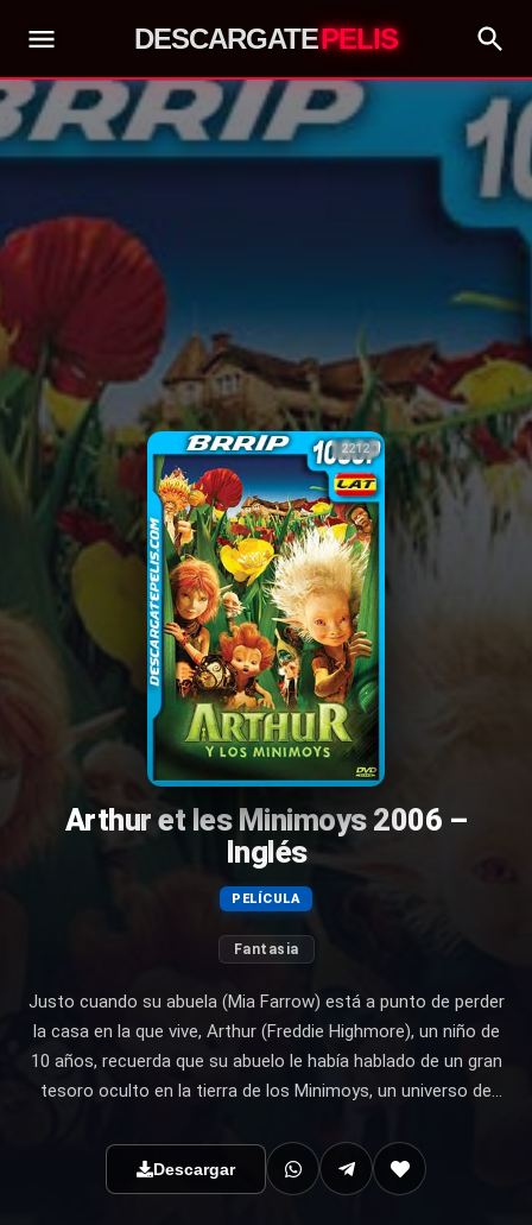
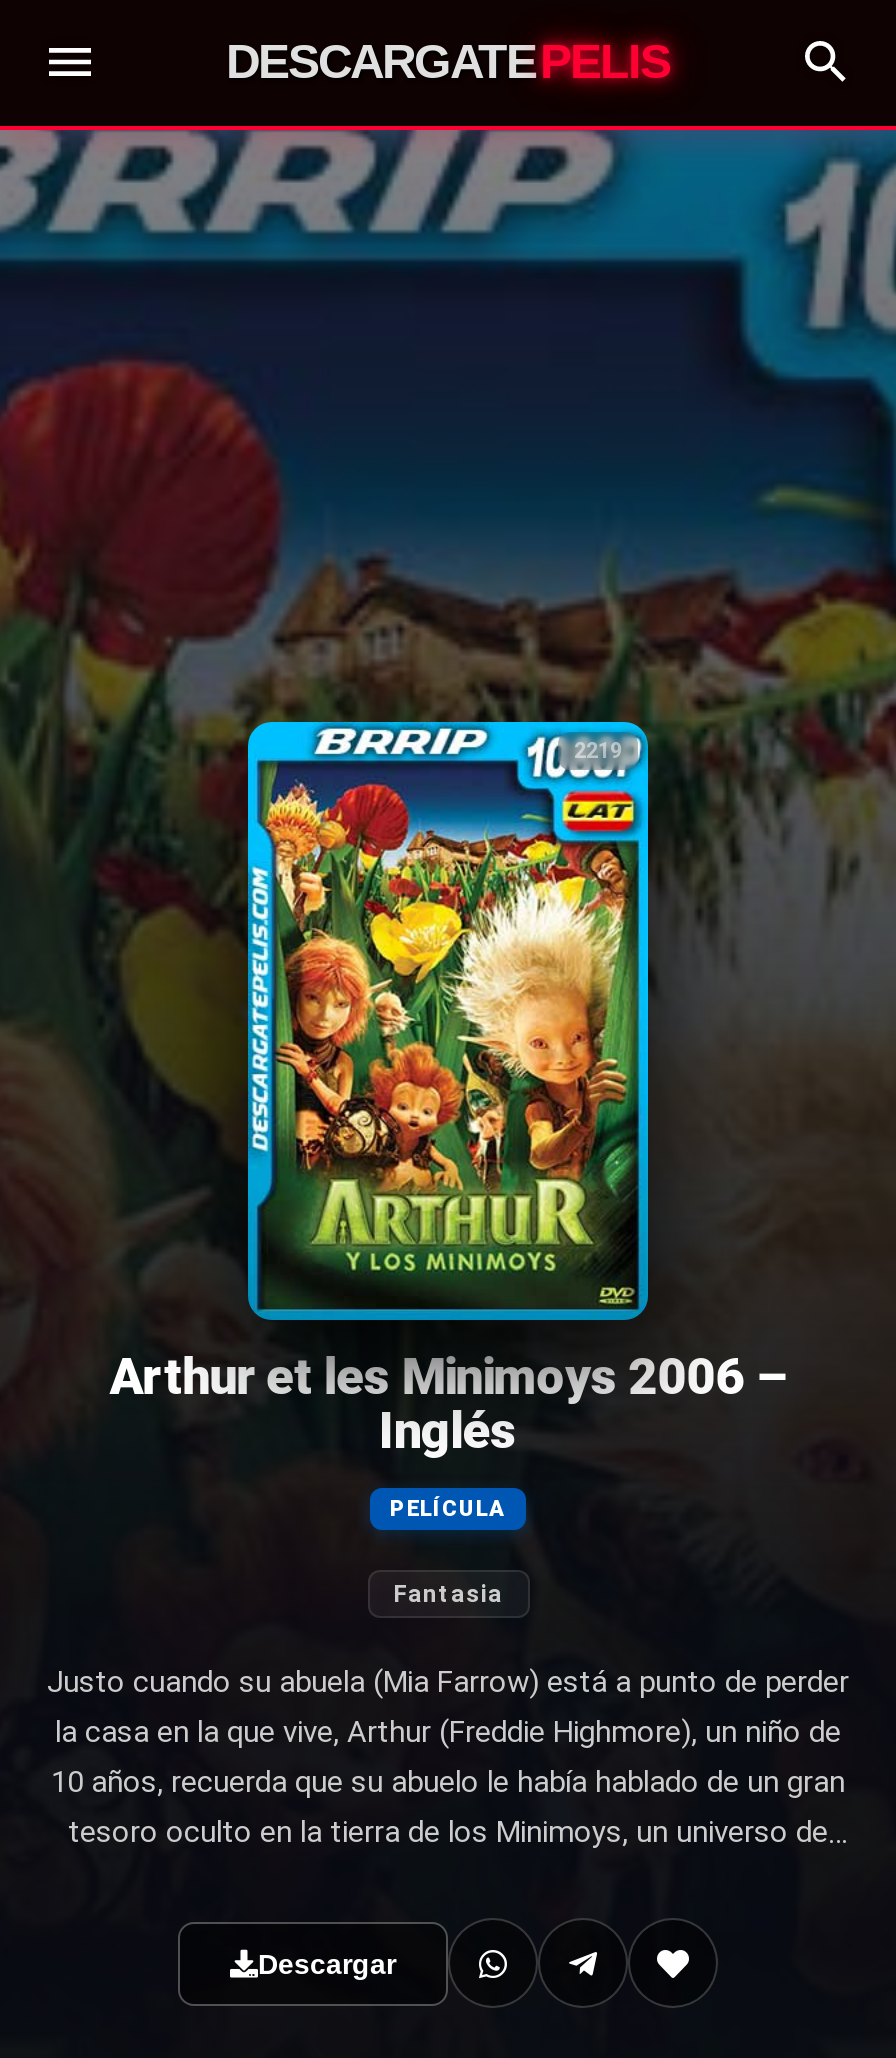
- 2212
+ 2219
